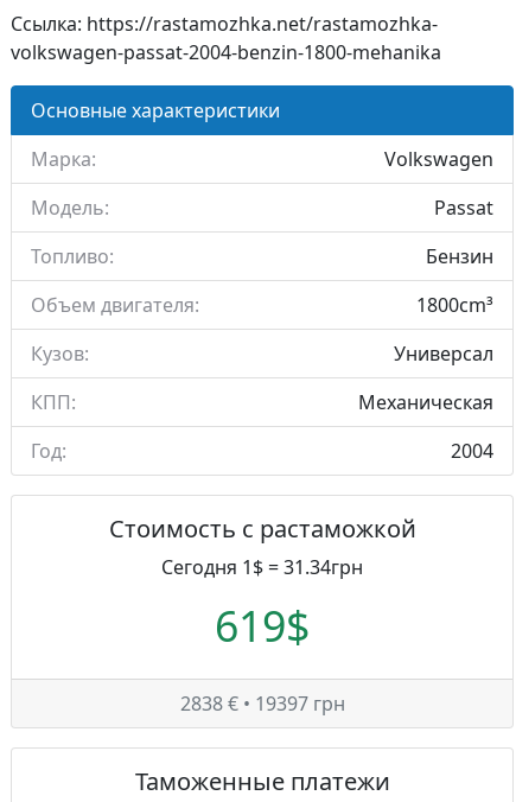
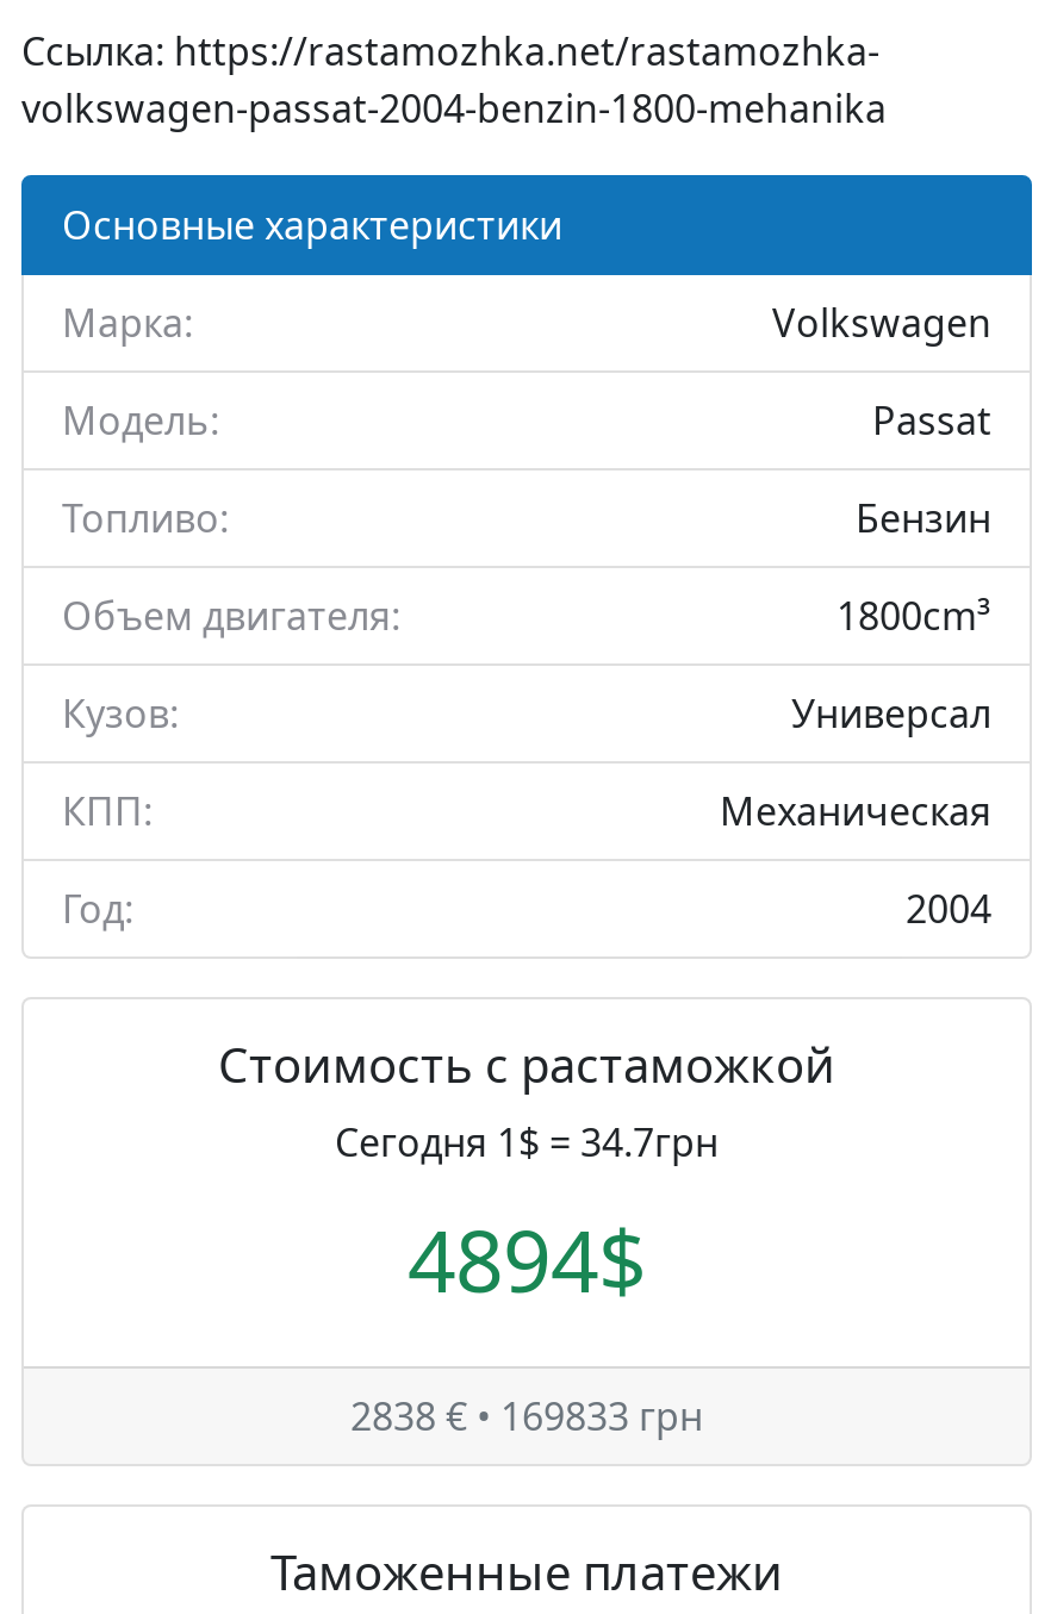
- Сегодня 1$ = 31.34грн
+ Сегодня 1$ = 34.7грн

- 619$
+ 4894$

- 2838 € • 19397 грн
+ 2838 € • 169833 грн
